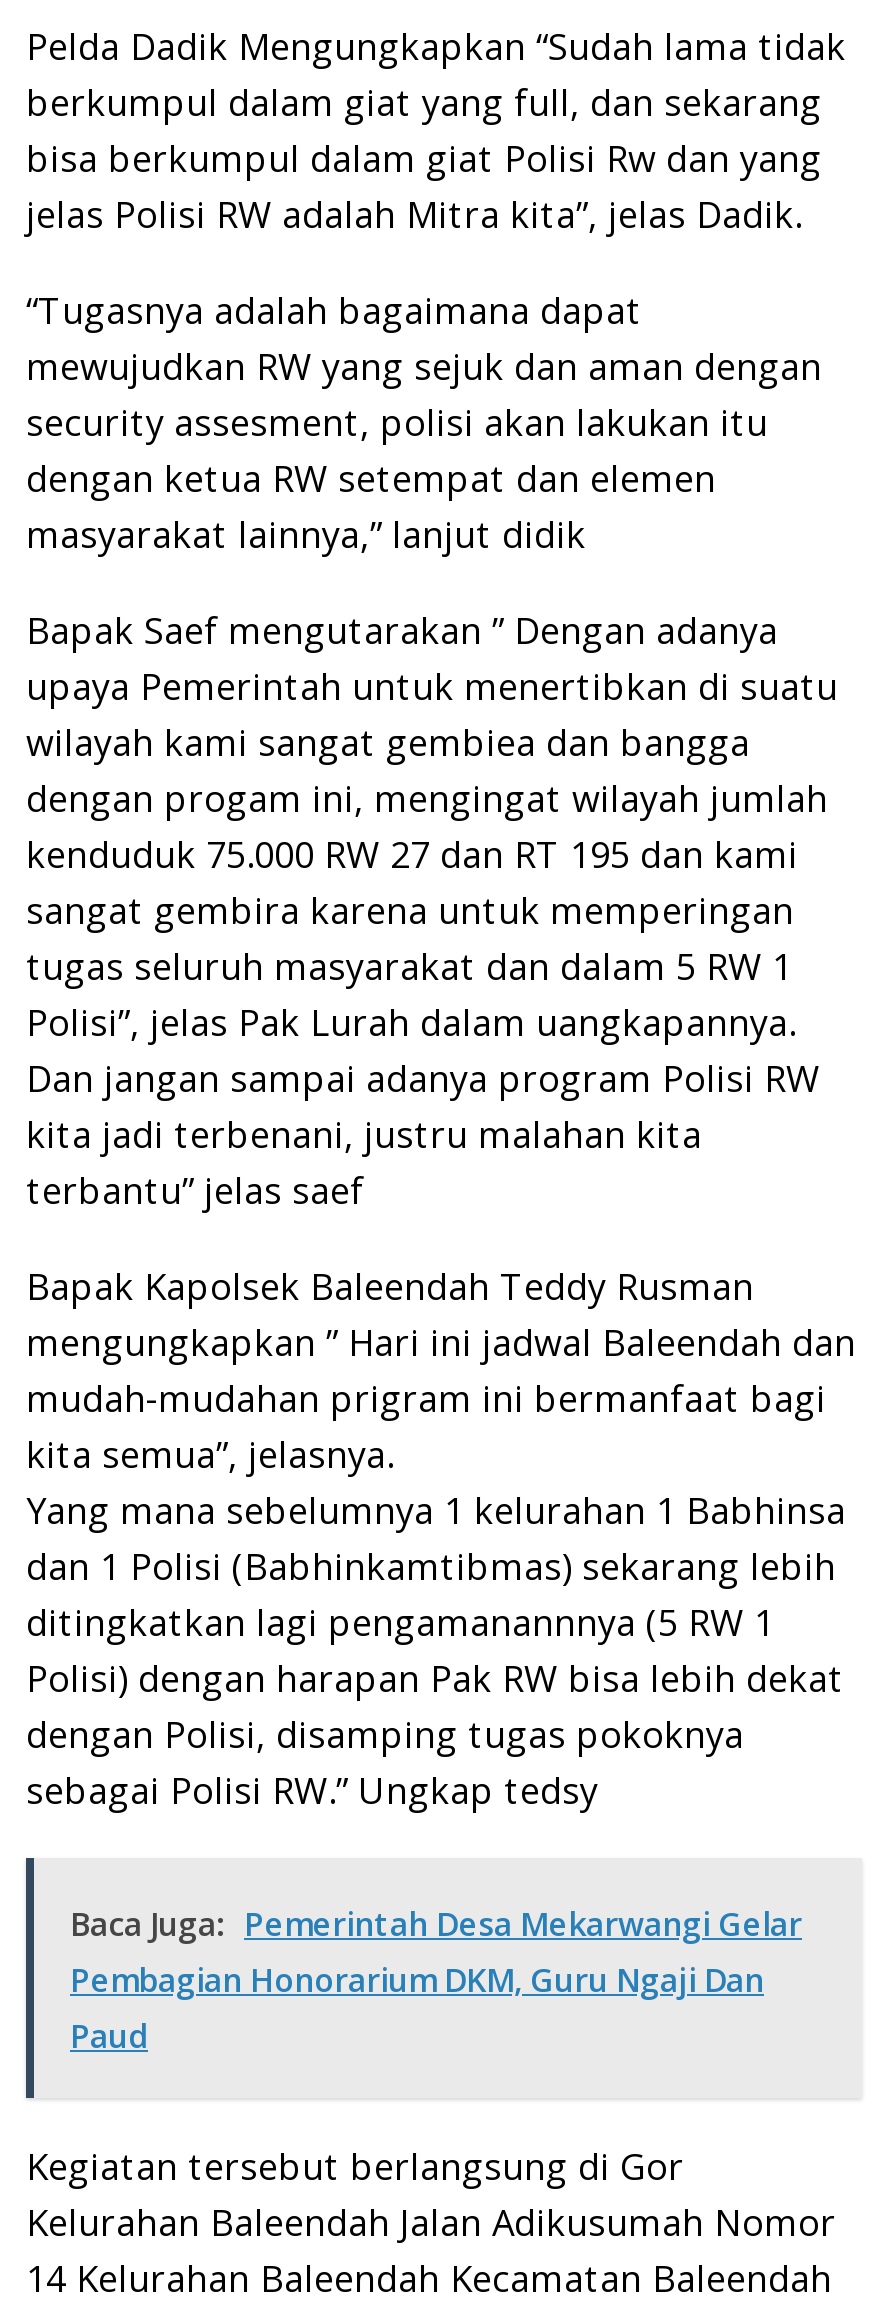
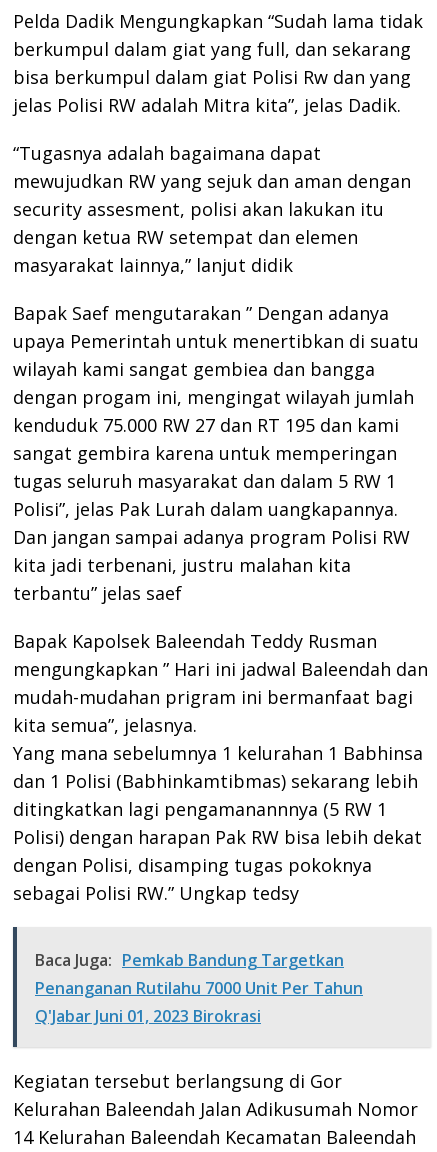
- Baca Juga: Pemerintah Desa Mekarwangi Gelar
- Pembagian Honorarium DKM, Guru Ngaji Dan
- Paud
+ Baca Juga: Pemkab Bandung Targetkan
+ Penanganan Rutilahu 7000 Unit Per Tahun
+ Q'Jabar Juni 01, 2023 Birokrasi
